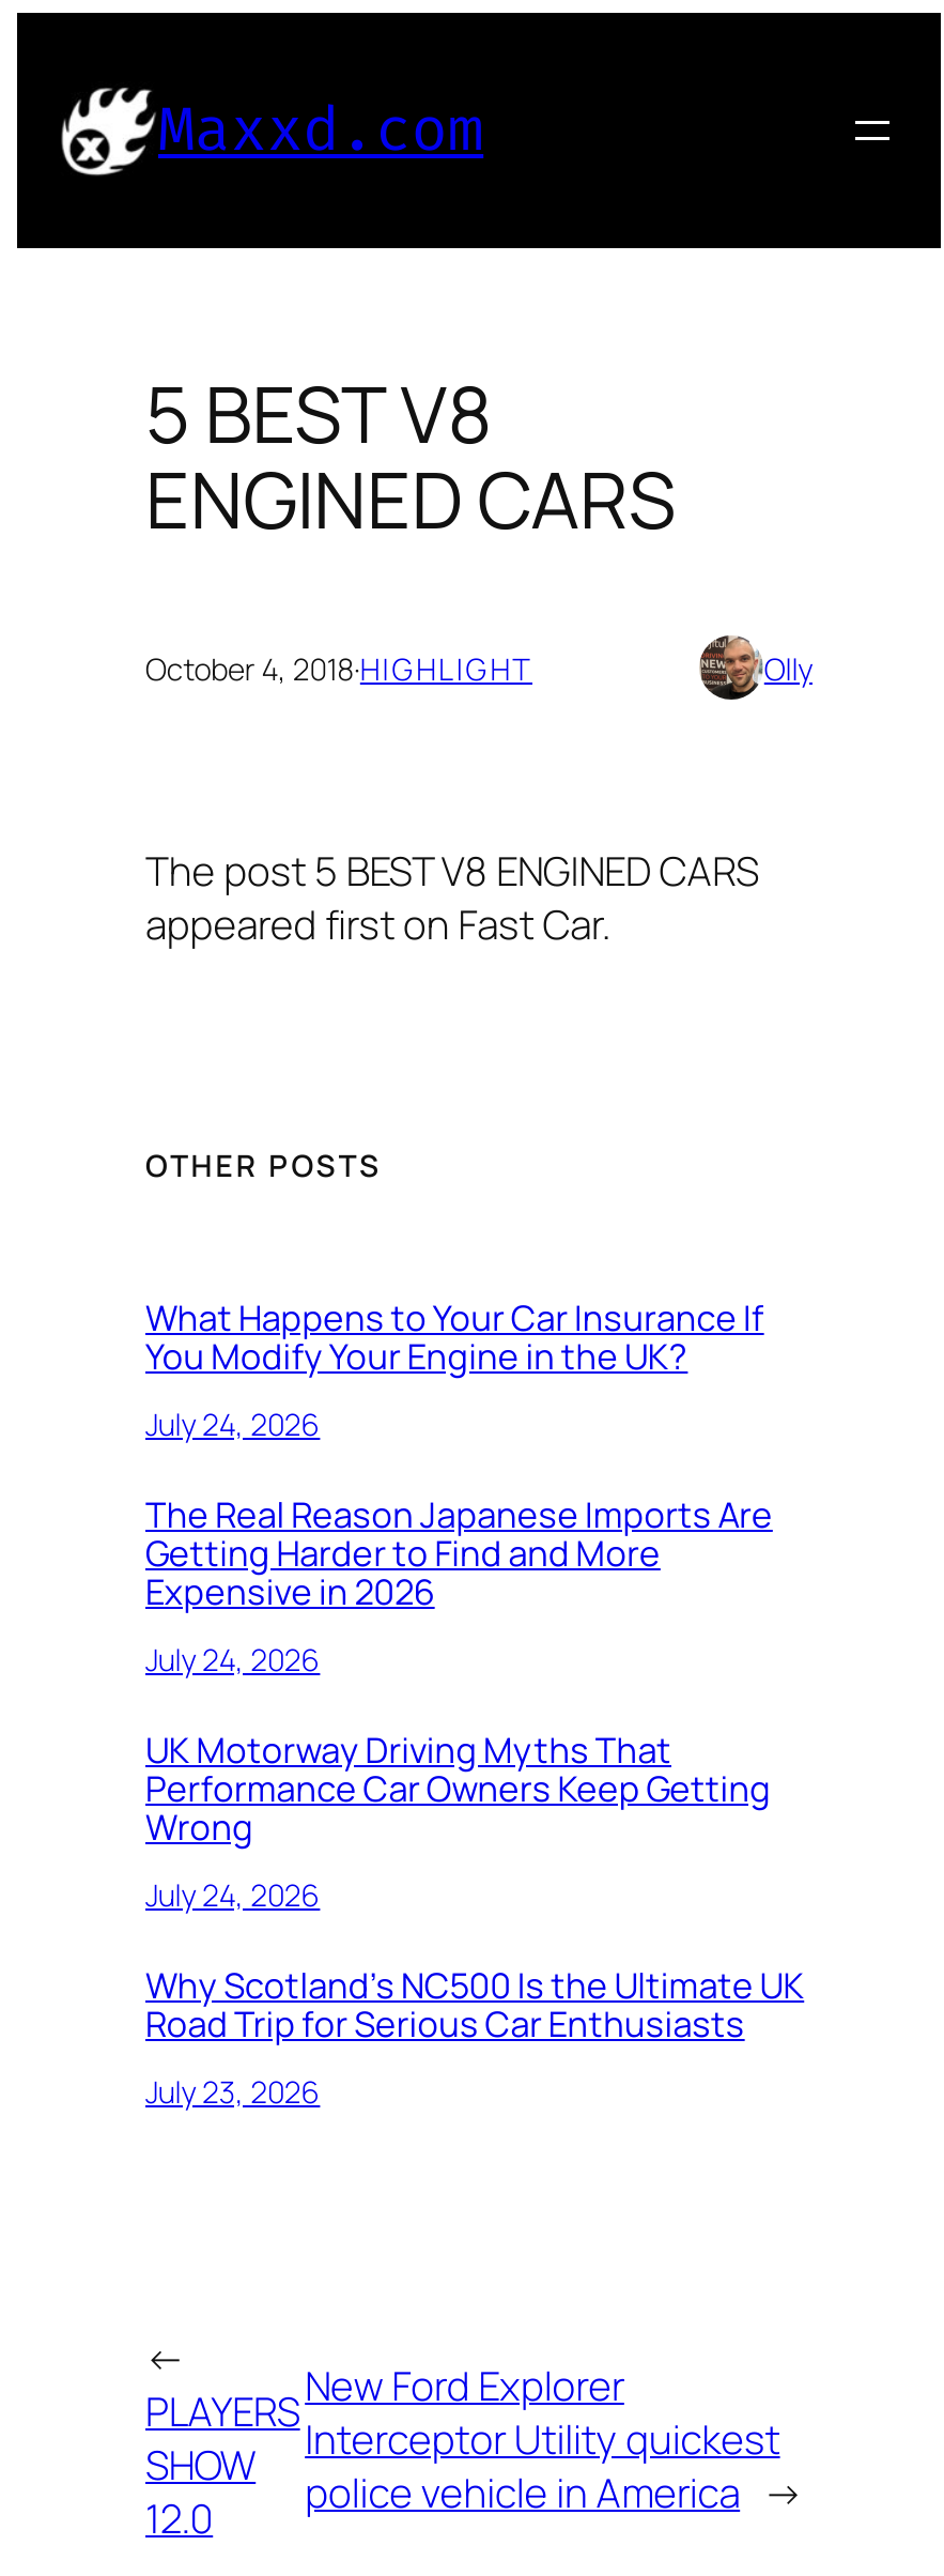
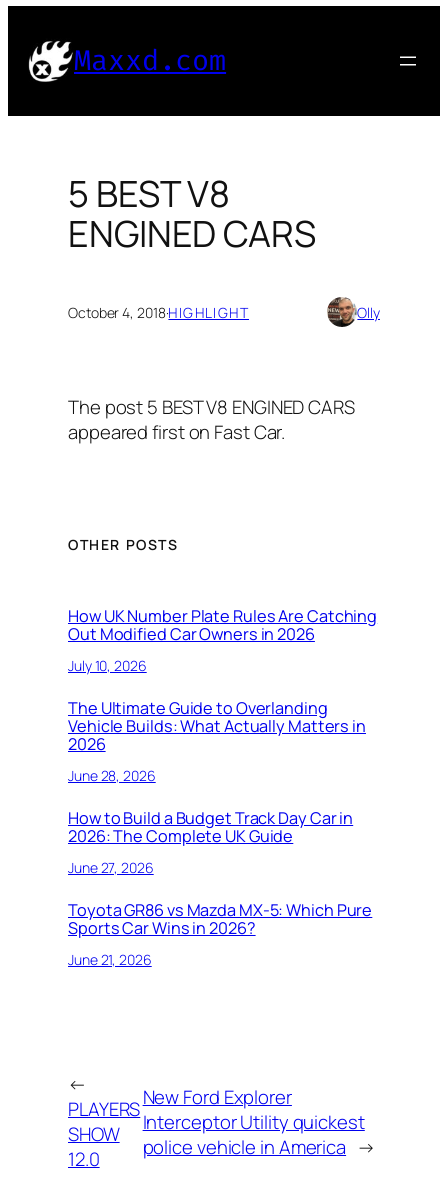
- What Happens to Your Car Insurance If
- You Modify Your Engine in the UK?
+ How UK Number Plate Rules Are Catching
+ Out Modified Car Owners in 2026

- July 24, 2026
+ July 10, 2026

- The Real Reason Japanese Imports Are
- Getting Harder to Find and More
- Expensive in 2026
+ The Ultimate Guide to Overlanding
+ Vehicle Builds: What Actually Matters in
+ 2026

- July 24, 2026
+ June 28, 2026

- UK Motorway Driving Myths That
- Performance Car Owners Keep Getting
- Wrong
+ How to Build a Budget Track Day Car in
+ 2026: The Complete UK Guide

- July 24, 2026
+ June 27, 2026

- Why Scotland’s NC500 Is the Ultimate UK
- Road Trip for Serious Car Enthusiasts
+ Toyota GR86 vs Mazda MX-5: Which Pure
+ Sports Car Wins in 2026?

- July 23, 2026
+ June 21, 2026
